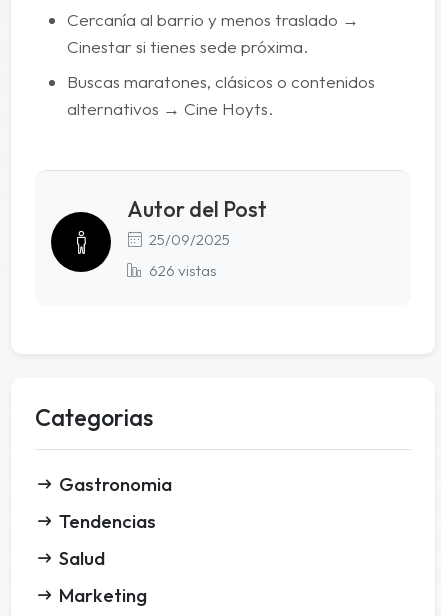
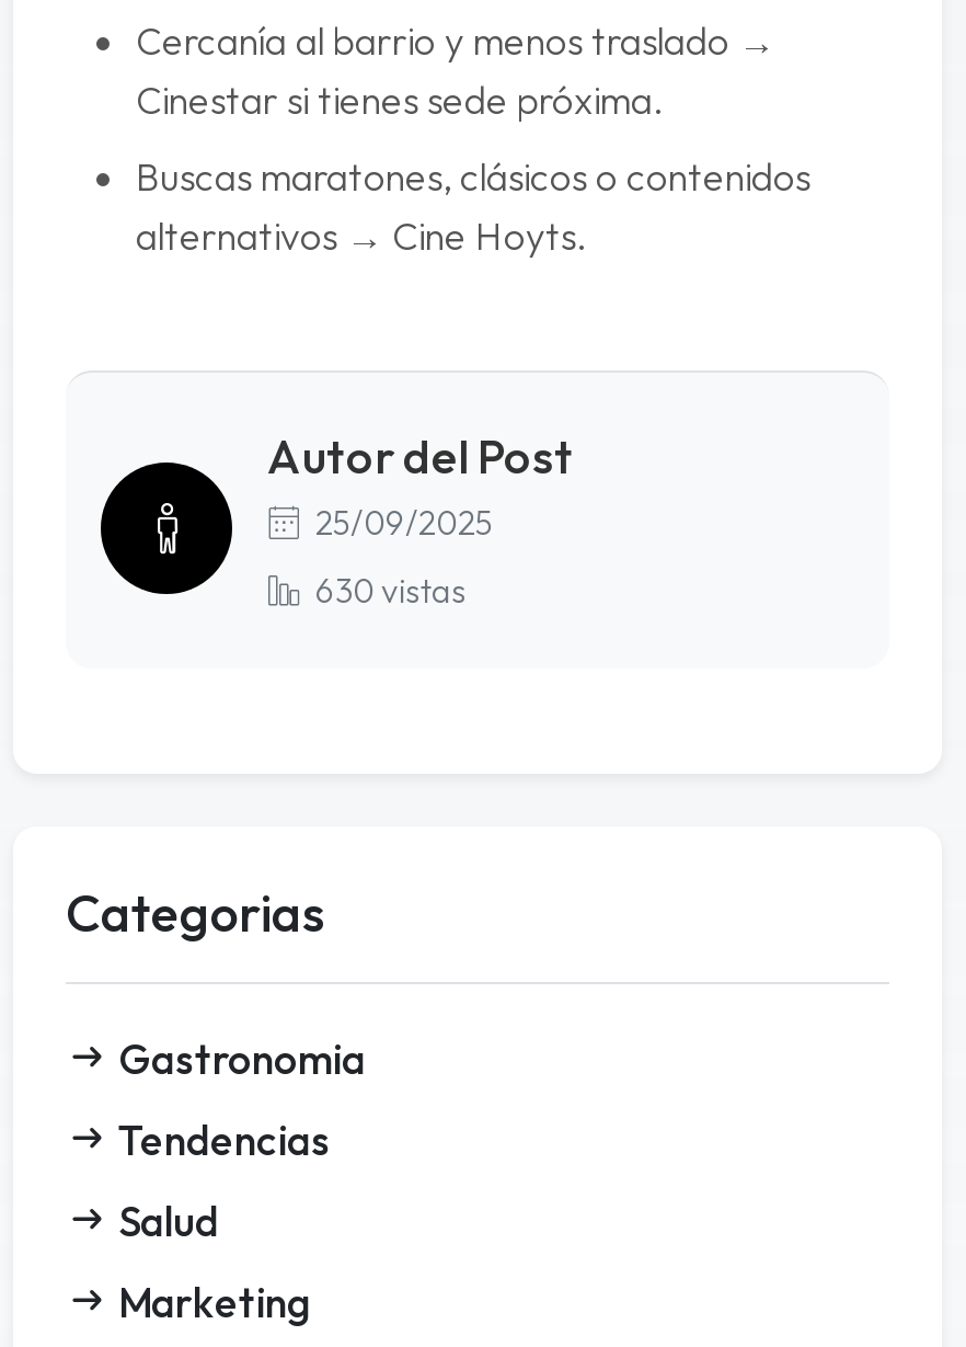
- 626 vistas
+ 630 vistas
